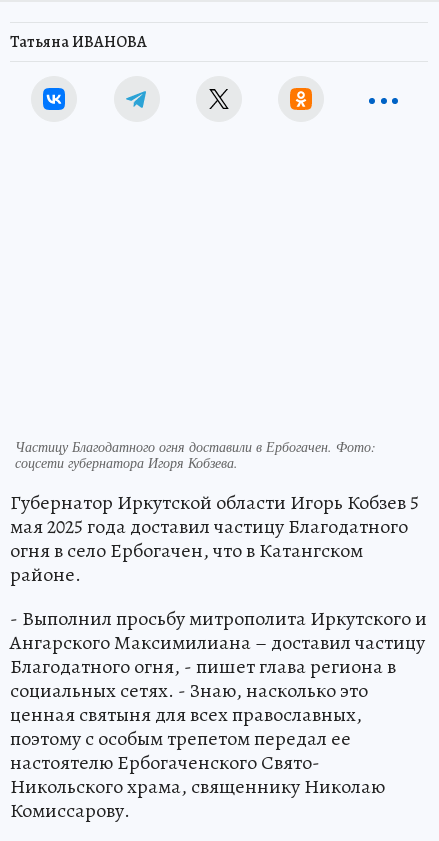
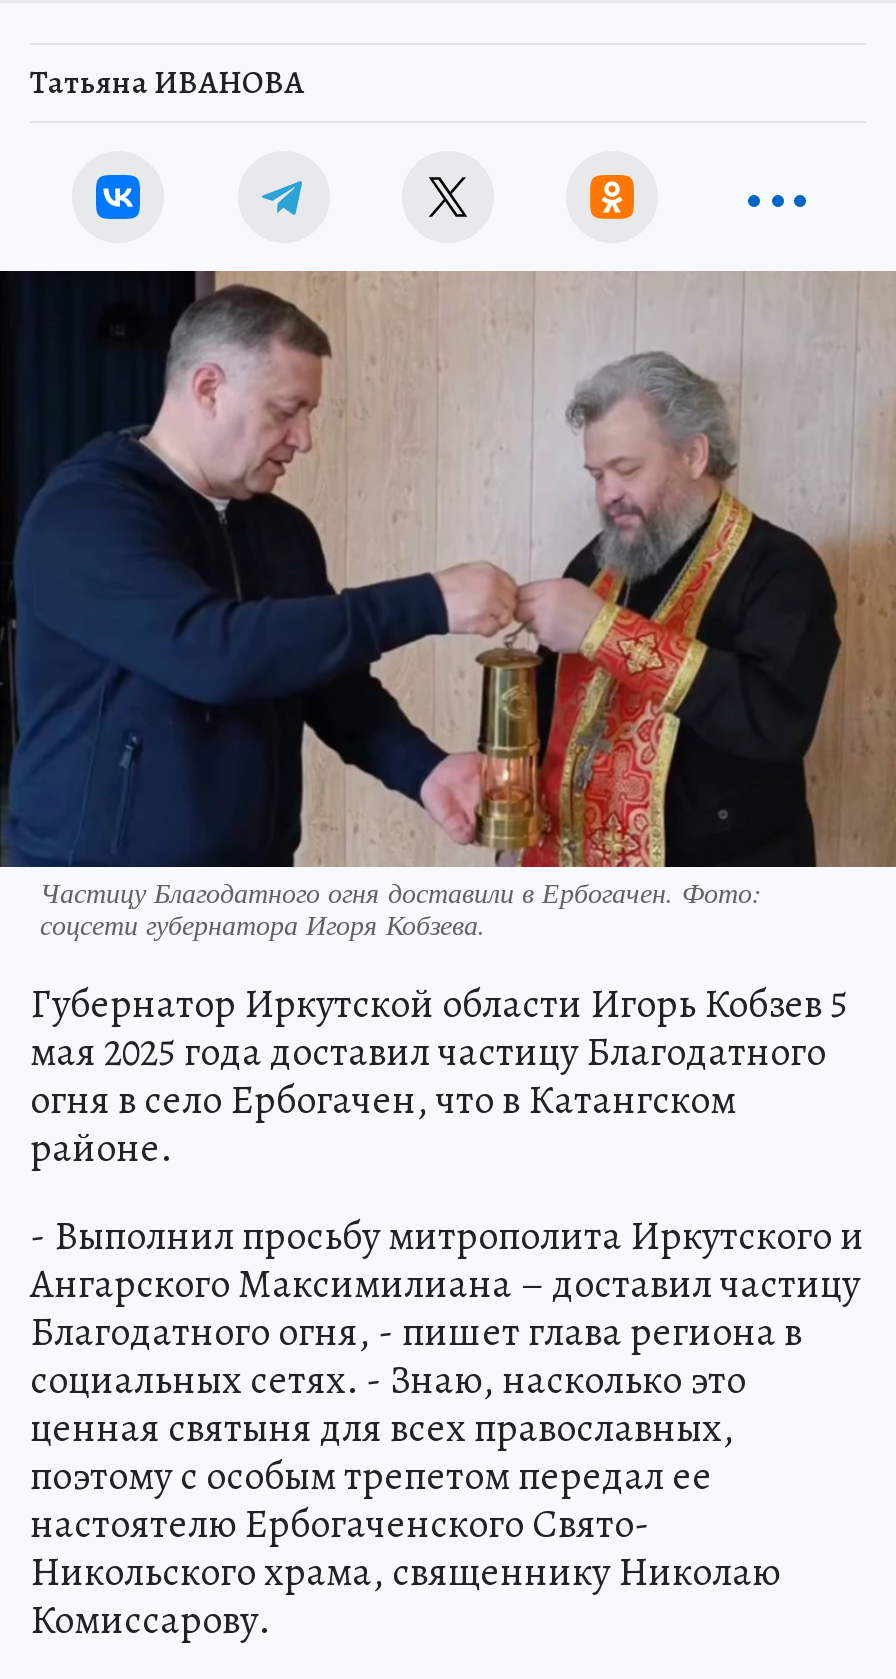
+ [image]
